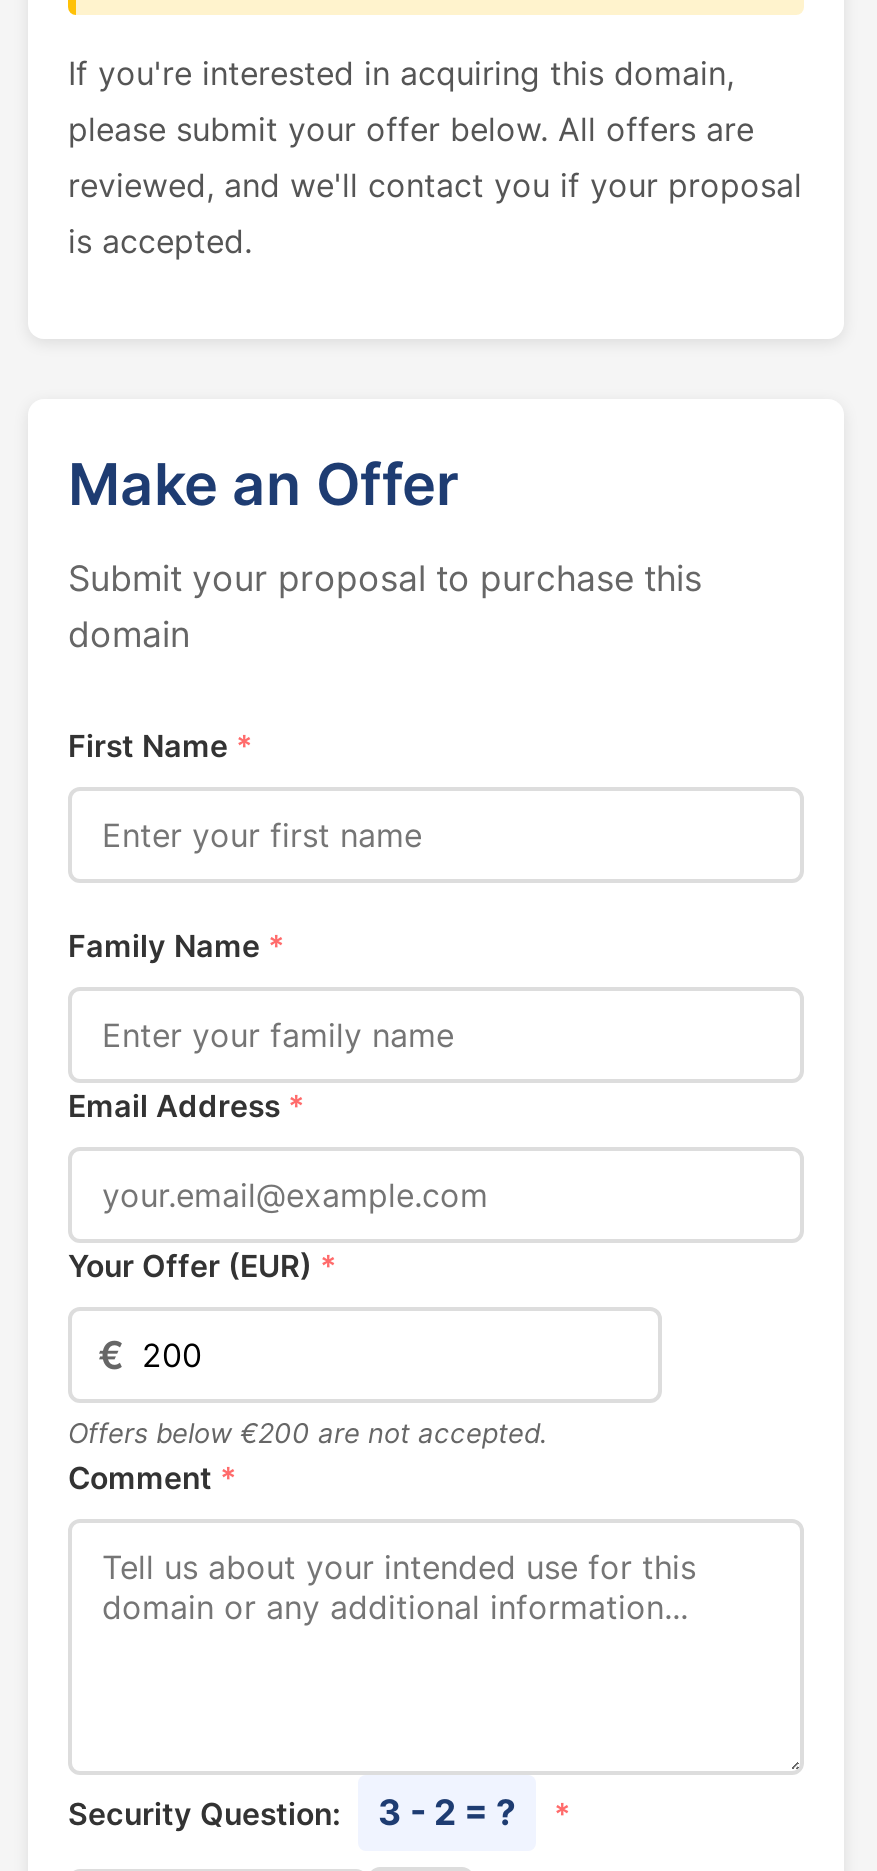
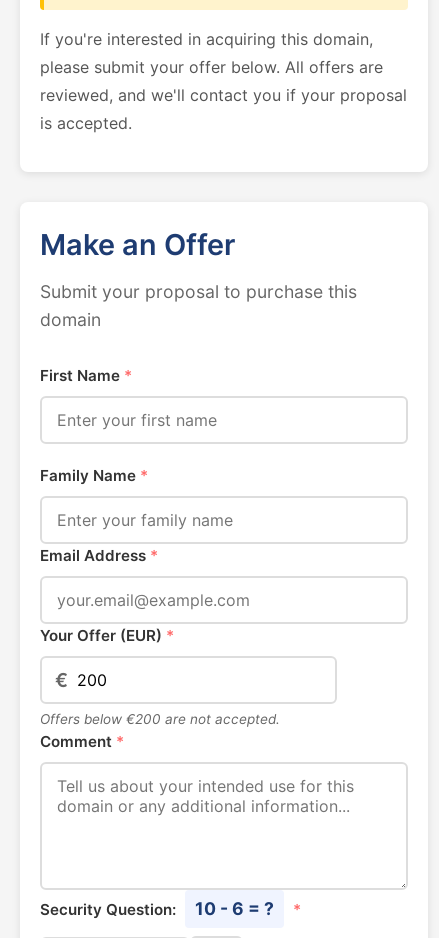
- 3 - 2 = ?
+ 10 - 6 = ?
